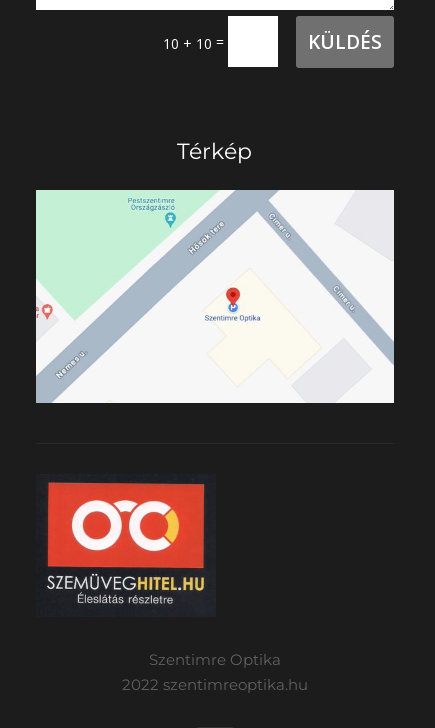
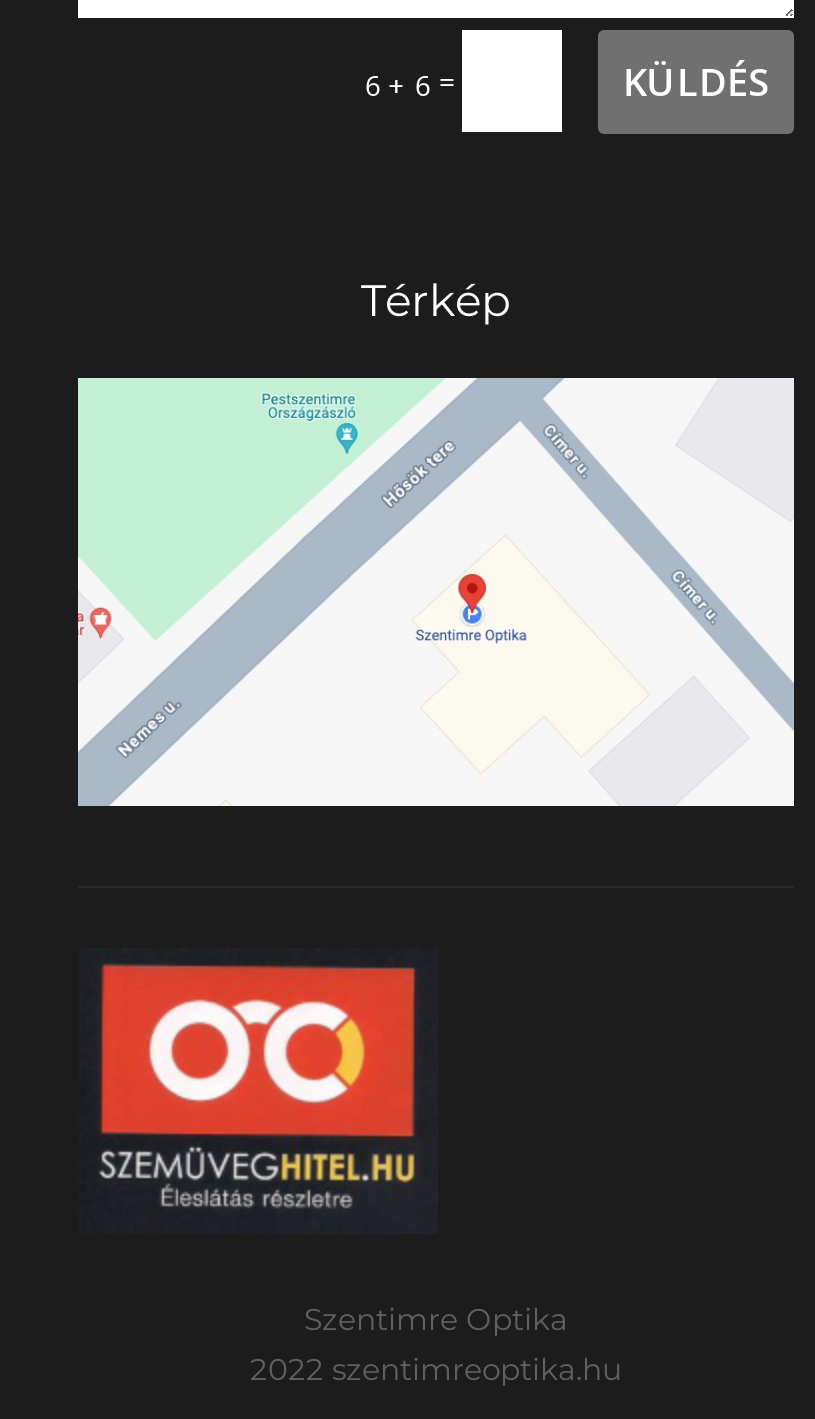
- 10 + 10 =
+ 6 + 6 =
